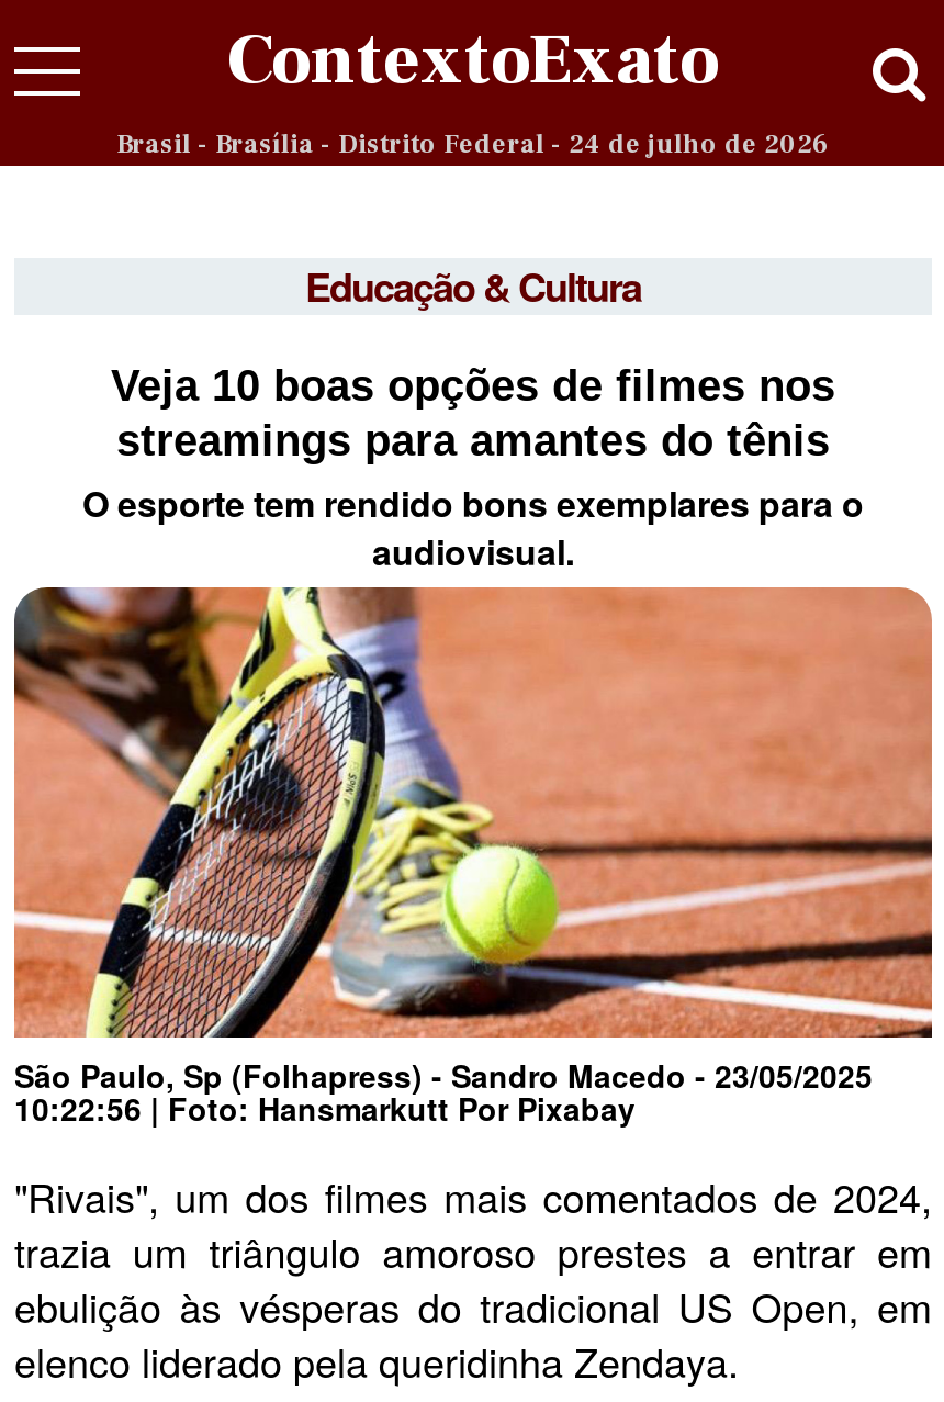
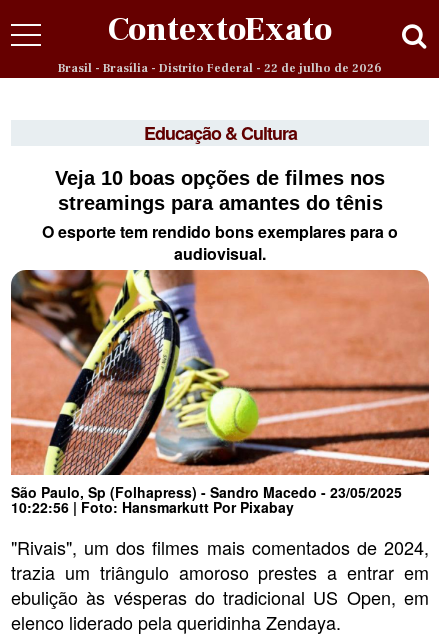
- Brasil - Brasília - Distrito Federal - 24 de julho de 2026
+ Brasil - Brasília - Distrito Federal - 22 de julho de 2026
